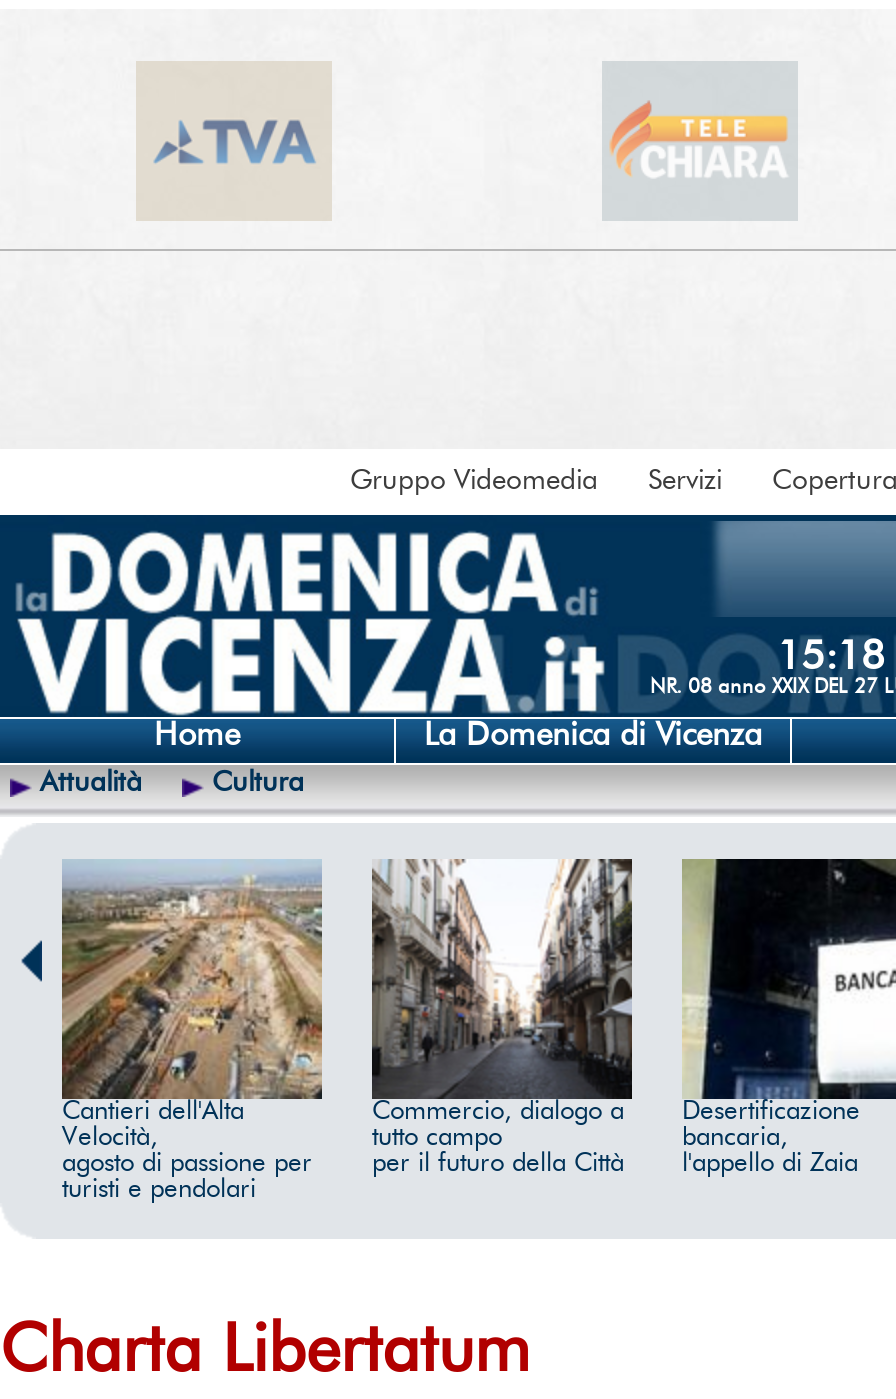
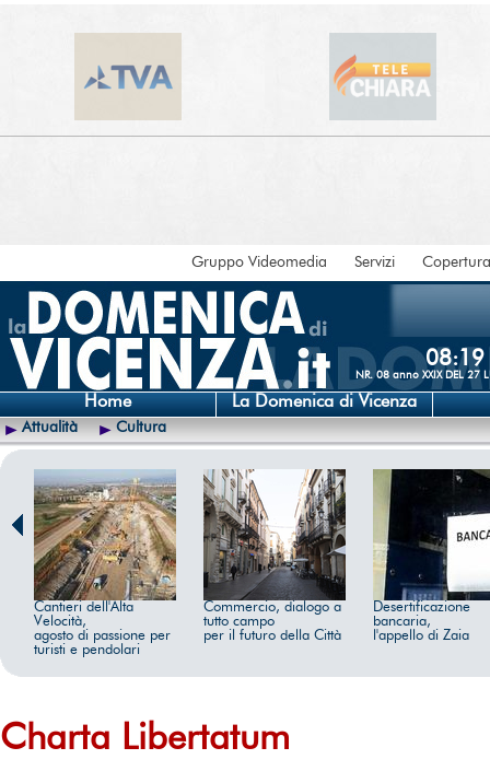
- 15:18
+ 08:19
